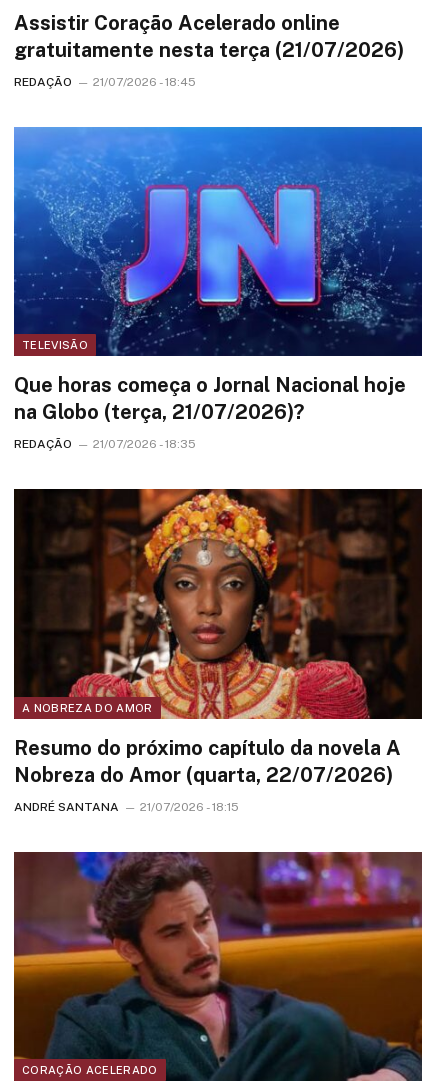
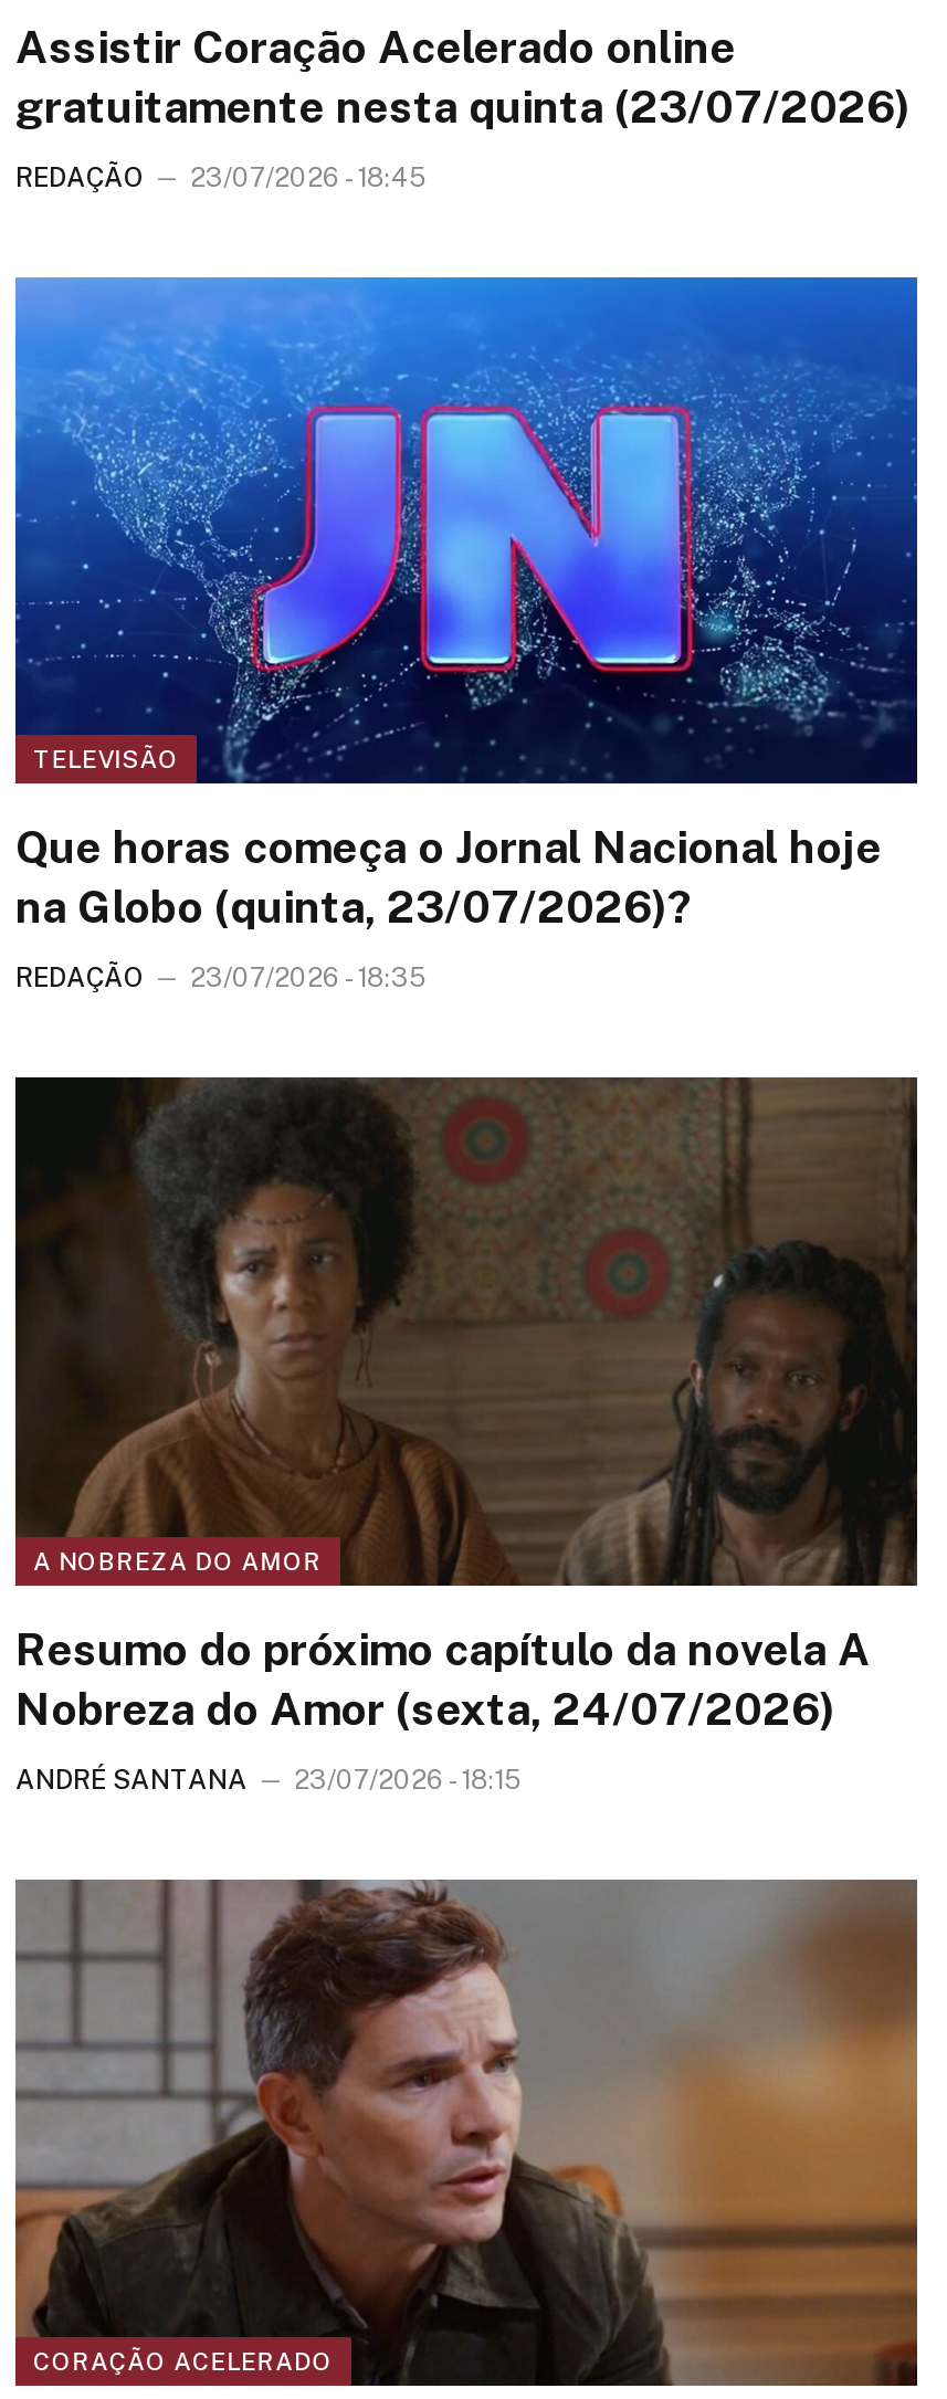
- gratuitamente nesta terça (21/07/2026)
+ gratuitamente nesta quinta (23/07/2026)

- REDAÇÃO 21/07/2026 - 18:45
+ REDAÇÃO 23/07/2026 - 18:45

- na Globo (terça, 21/07/2026)?
+ na Globo (quinta, 23/07/2026)?

- REDAÇÃO 21/07/2026 - 18:35
+ REDAÇÃO 23/07/2026 - 18:35

- [image]
+ [image]

- Nobreza do Amor (quarta, 22/07/2026)
+ Nobreza do Amor (sexta, 24/07/2026)

- ANDRÉ SANTANA 21/07/2026 - 18:15
+ ANDRÉ SANTANA 23/07/2026 - 18:15

- [image]
+ [image]
